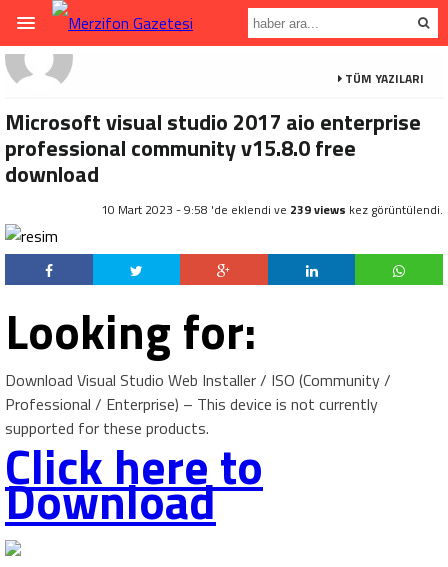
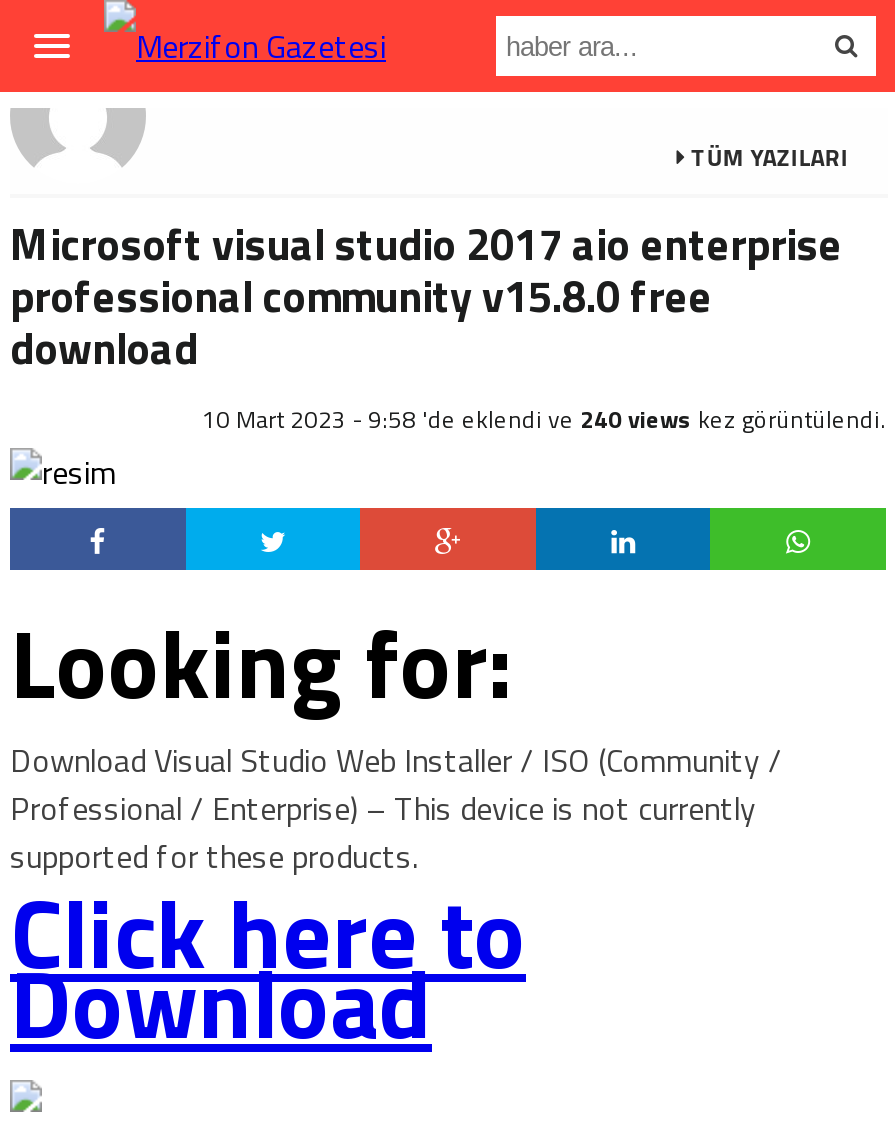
- 10 Mart 2023 - 9:58 'de eklendi ve 239 views kez görüntülendi.
+ 10 Mart 2023 - 9:58 'de eklendi ve 240 views kez görüntülendi.
